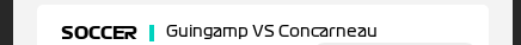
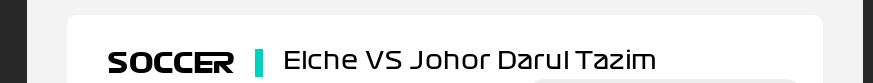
- Guingamp VS Concarneau
+ Elche VS Johor Darul Tazim
